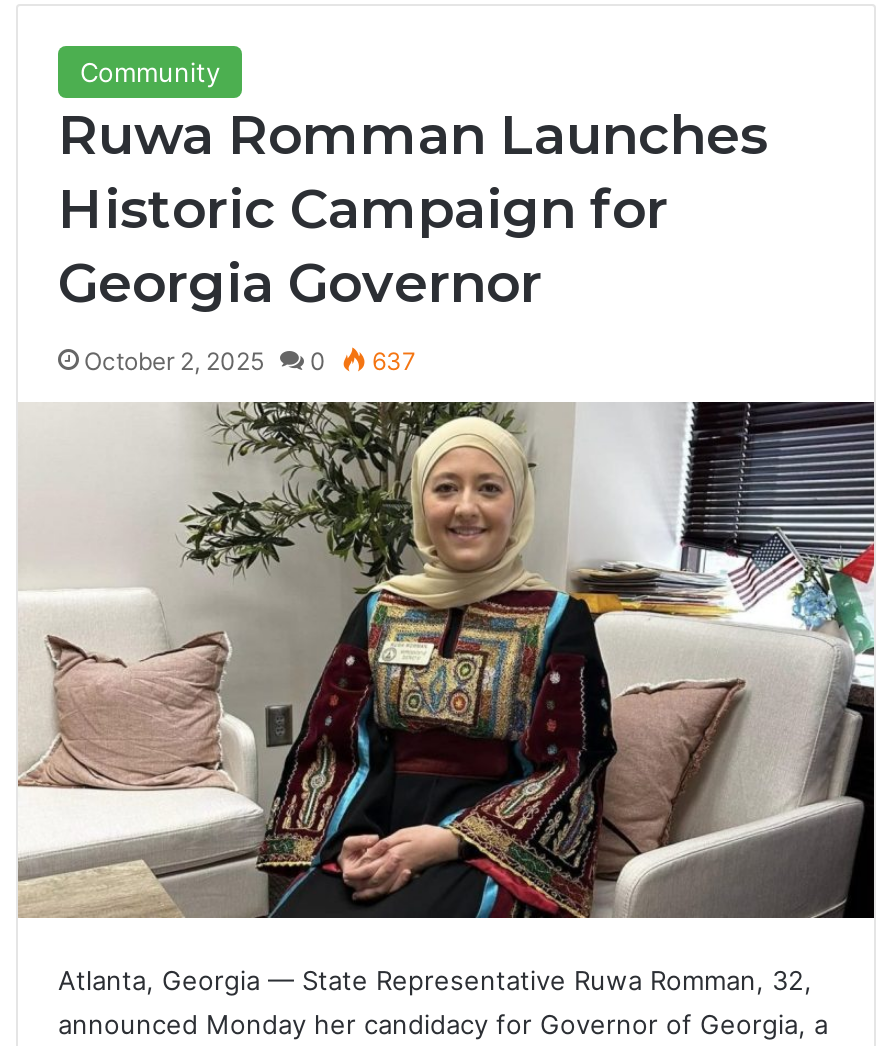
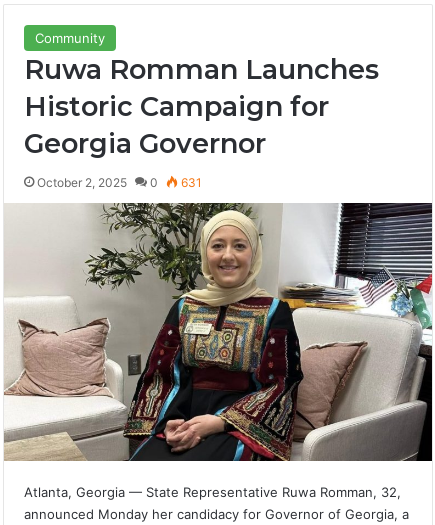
- October 2, 2025 0 637
+ October 2, 2025 0 631
